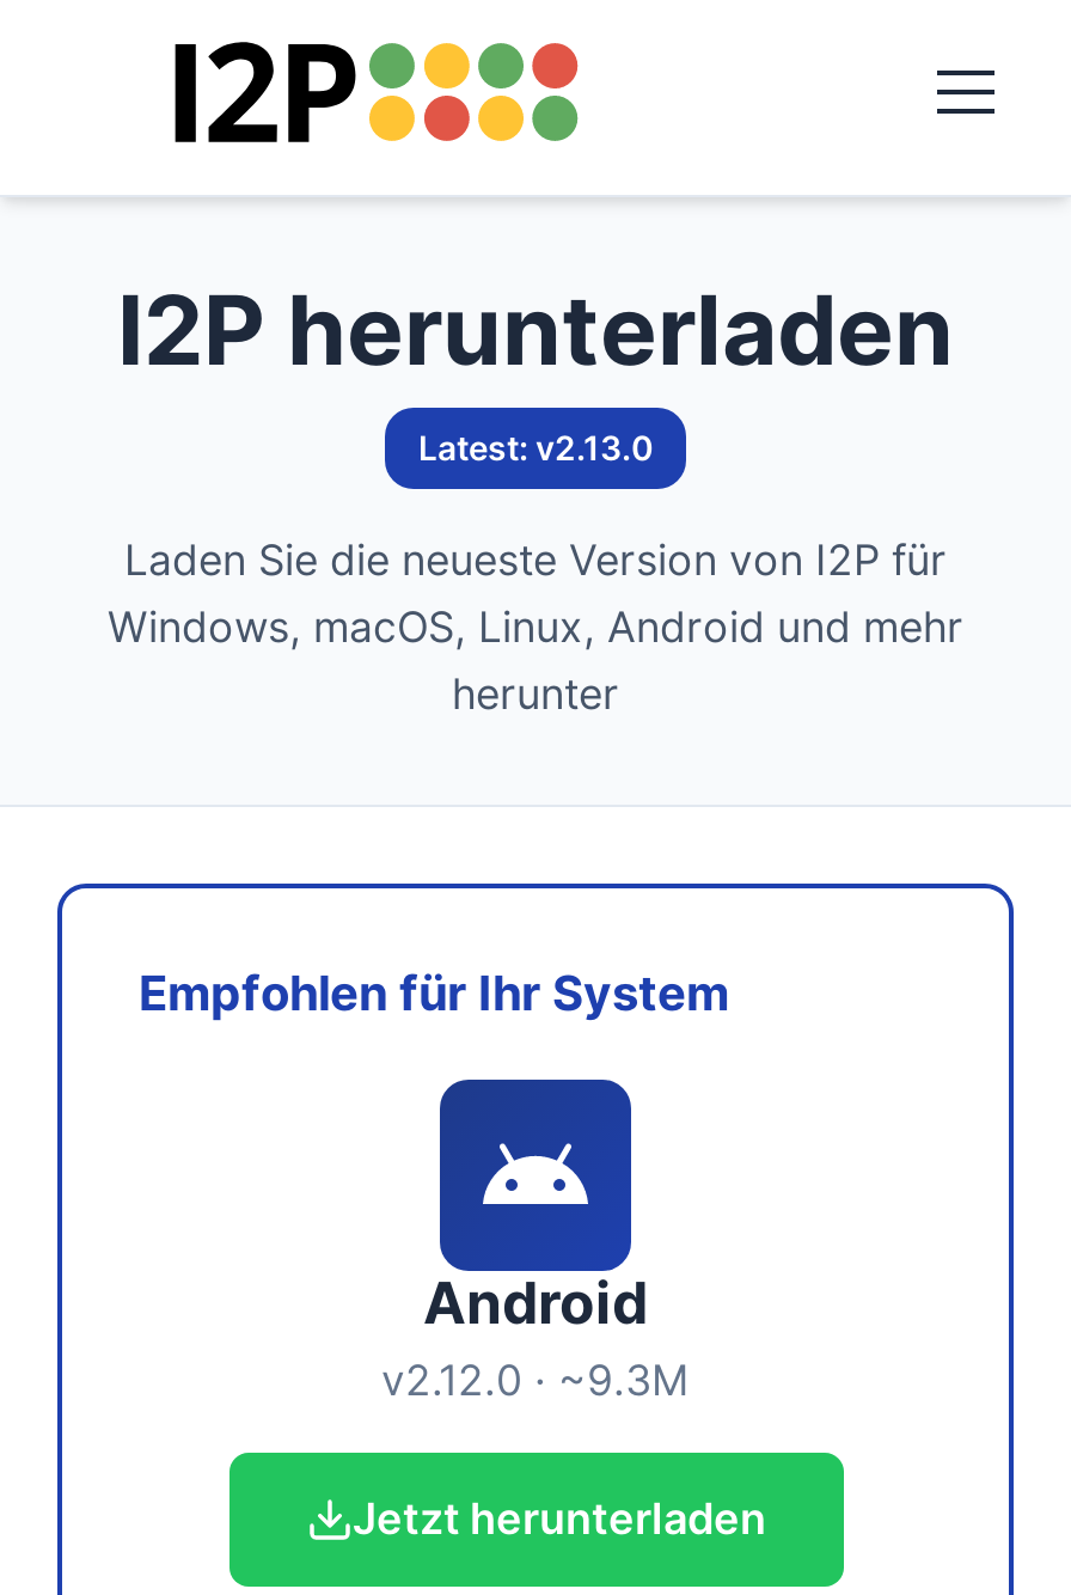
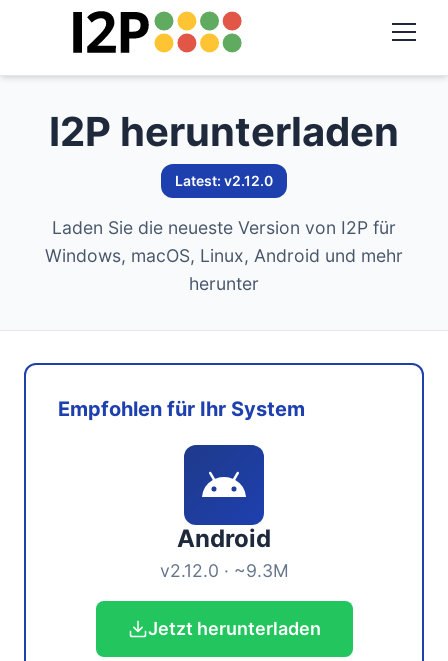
- Latest: v2.13.0
+ Latest: v2.12.0
